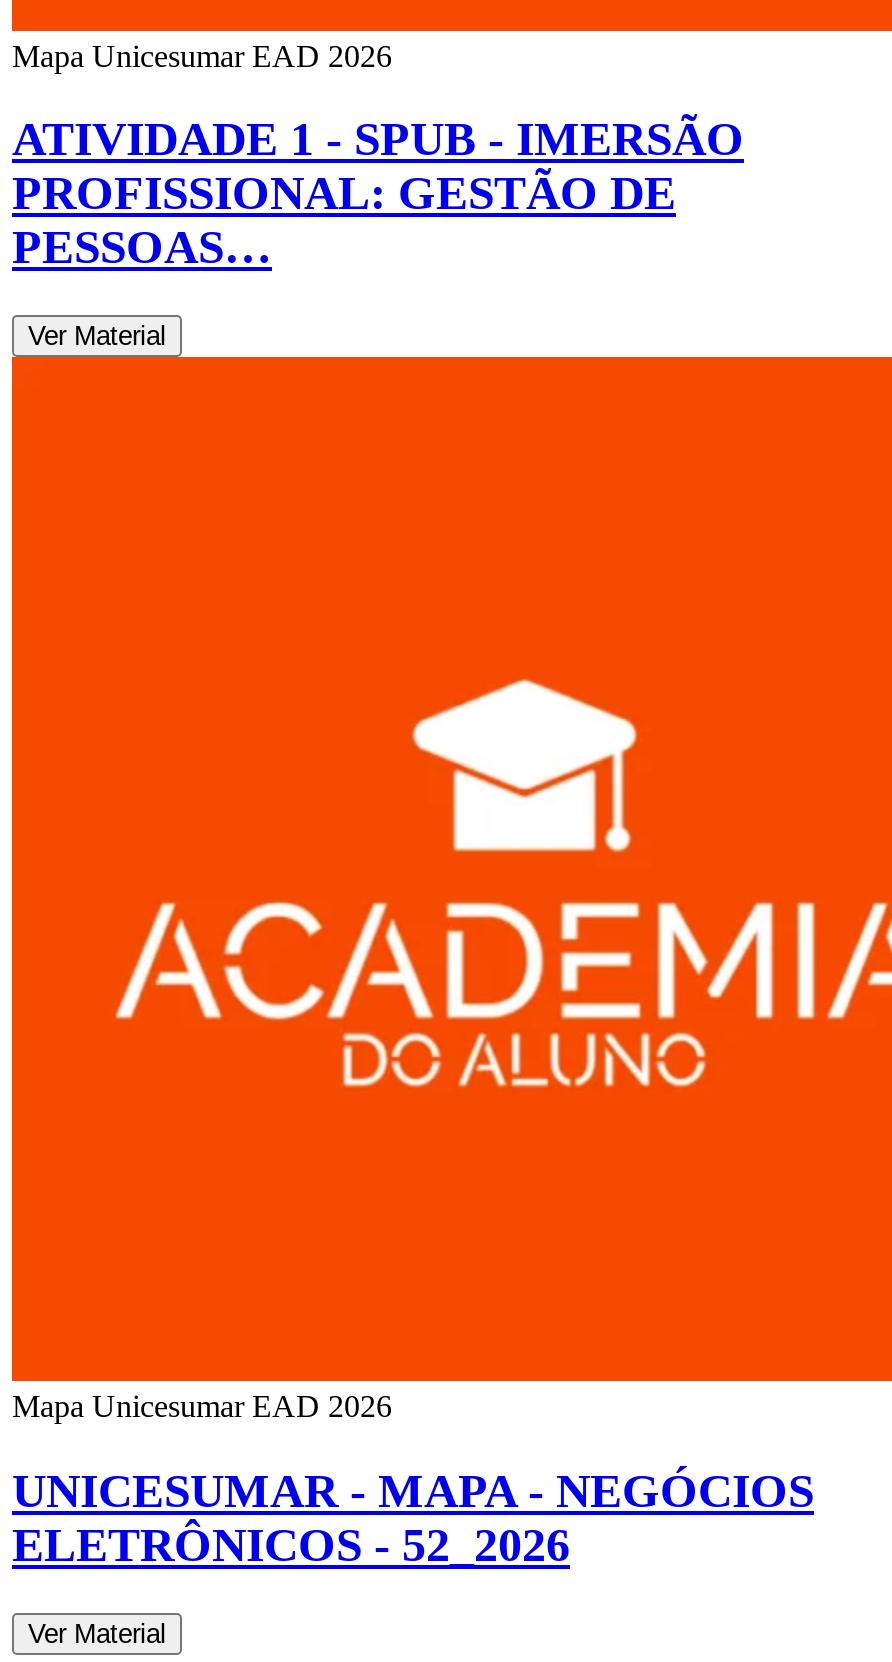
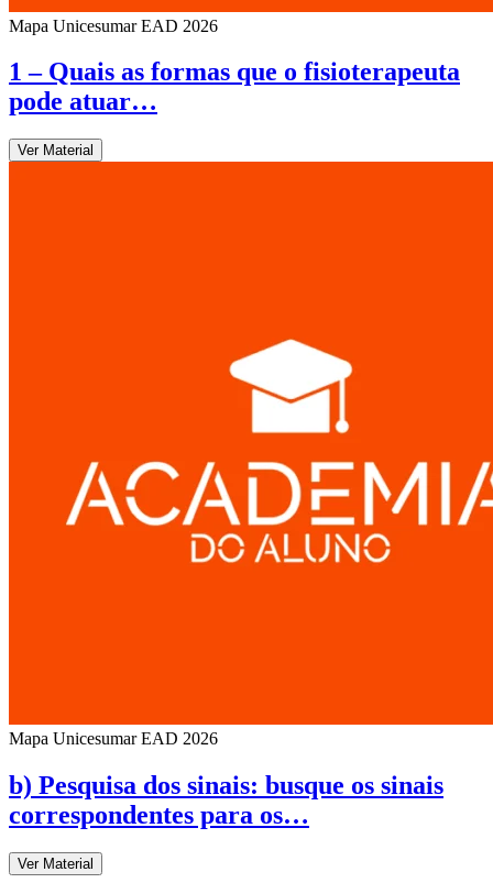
- ATIVIDADE 1 - SPUB - IMERSÃO
- PROFISSIONAL: GESTÃO DE
- PESSOAS…
+ 1 – Quais as formas que o fisioterapeuta
+ pode atuar…

- UNICESUMAR - MAPA - NEGÓCIOS
- ELETRÔNICOS - 52_2026
+ b) Pesquisa dos sinais: busque os sinais
+ correspondentes para os…
